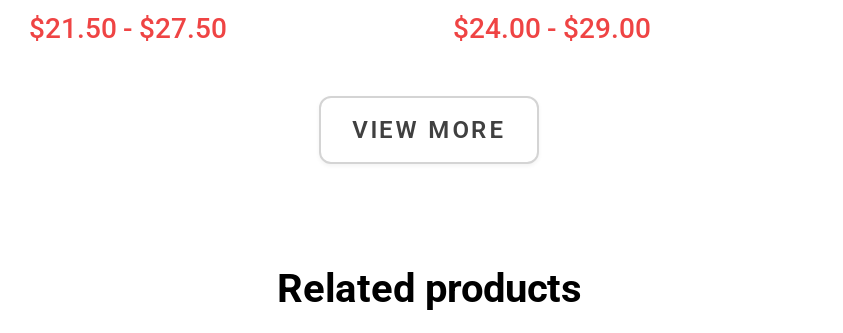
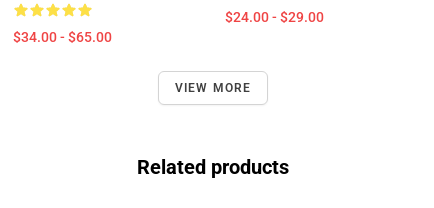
- $21.50 - $27.50
+ $34.00 - $65.00
